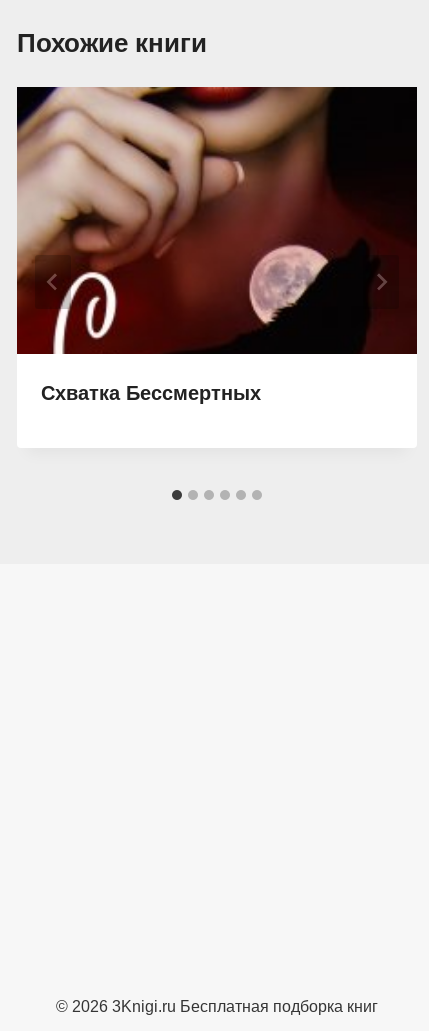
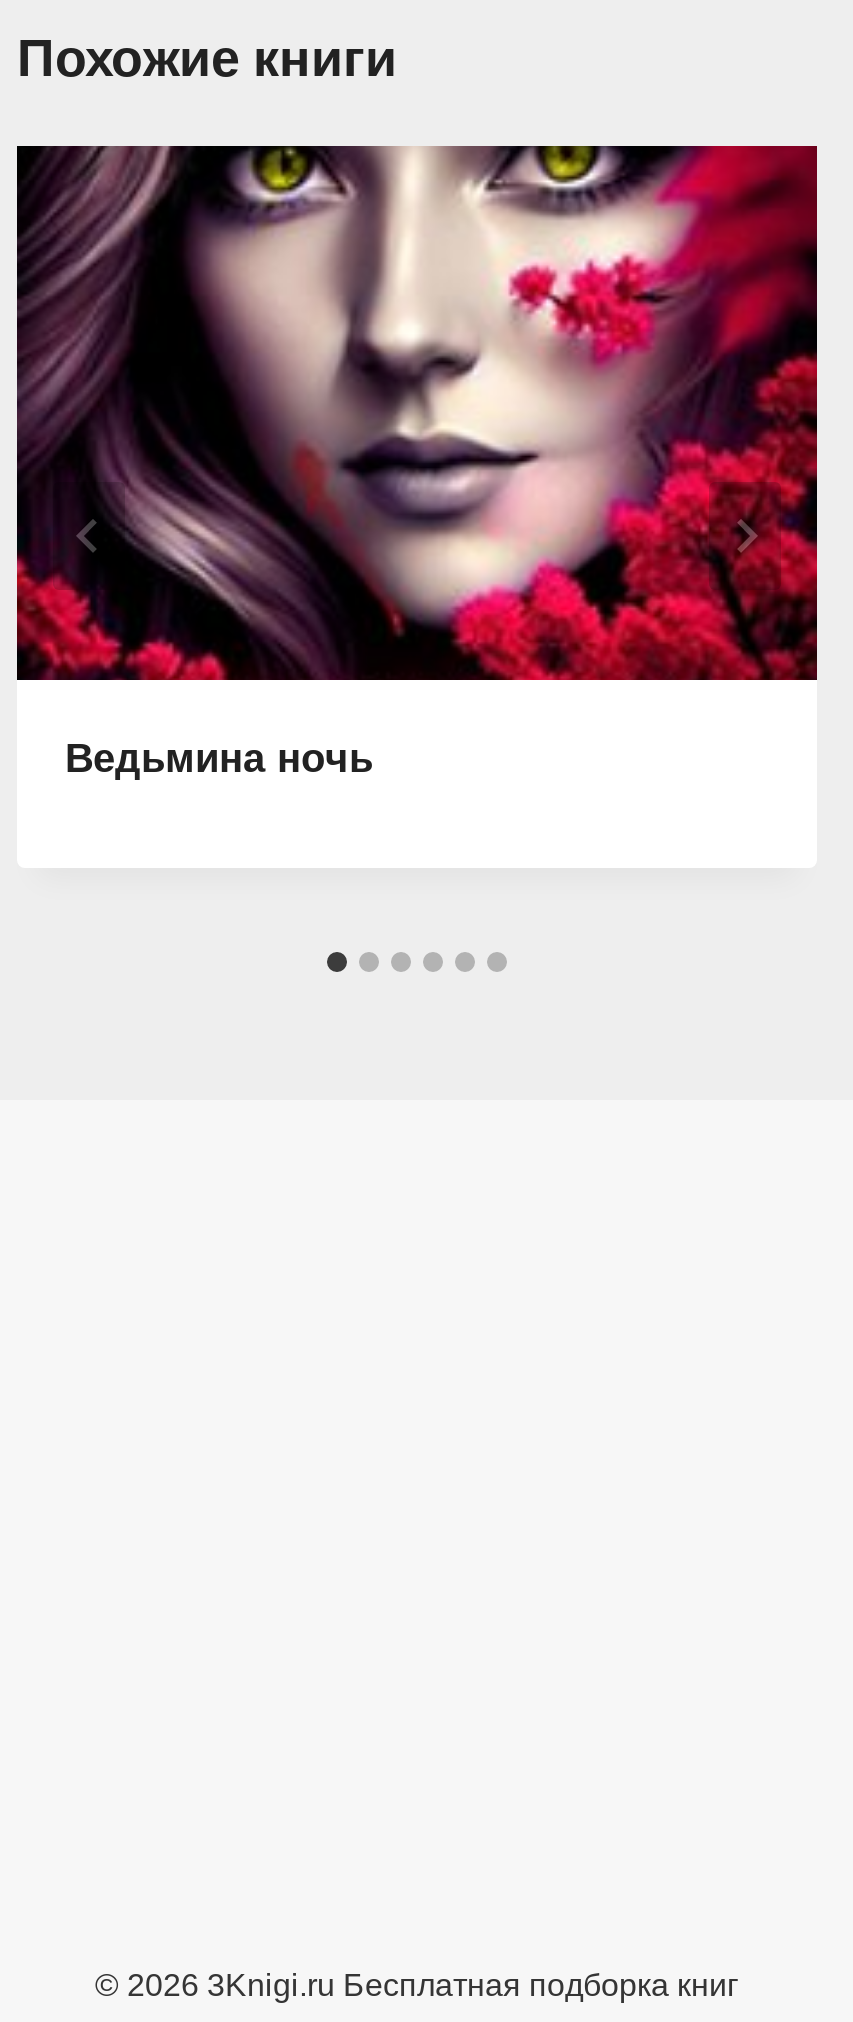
- [image]
- Схватка Бессмертных
+ [image]
+ Ведьмина ночь
